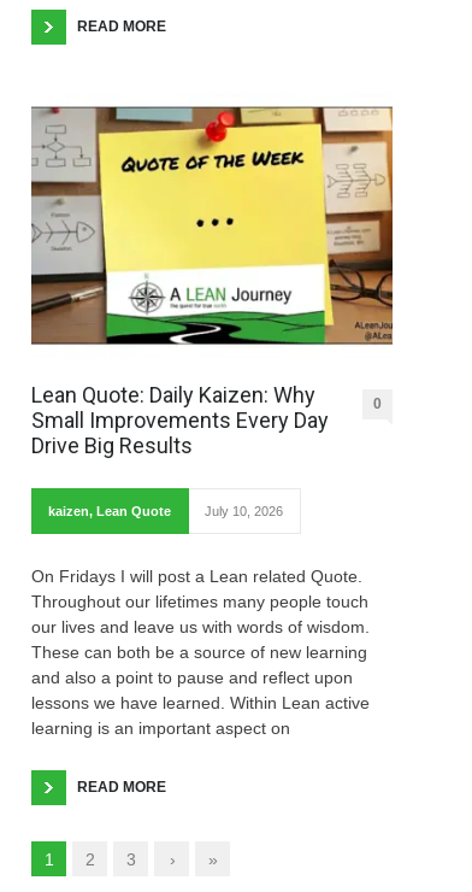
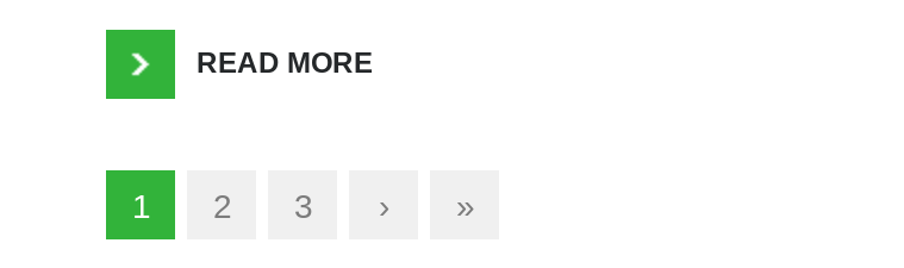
- [image]
- Lean Quote: Daily Kaizen: Why
- Small Improvements Every Day
- Drive Big Results

- 0

- kaizen, Lean Quote
- July 10, 2026
- On Fridays I will post a Lean related Quote.
- Throughout our lifetimes many people touch
- our lives and leave us with words of wisdom.
- These can both be a source of new learning
- and also a point to pause and reflect upon
- lessons we have learned. Within Lean active
- learning is an important aspect on
- READ MORE
